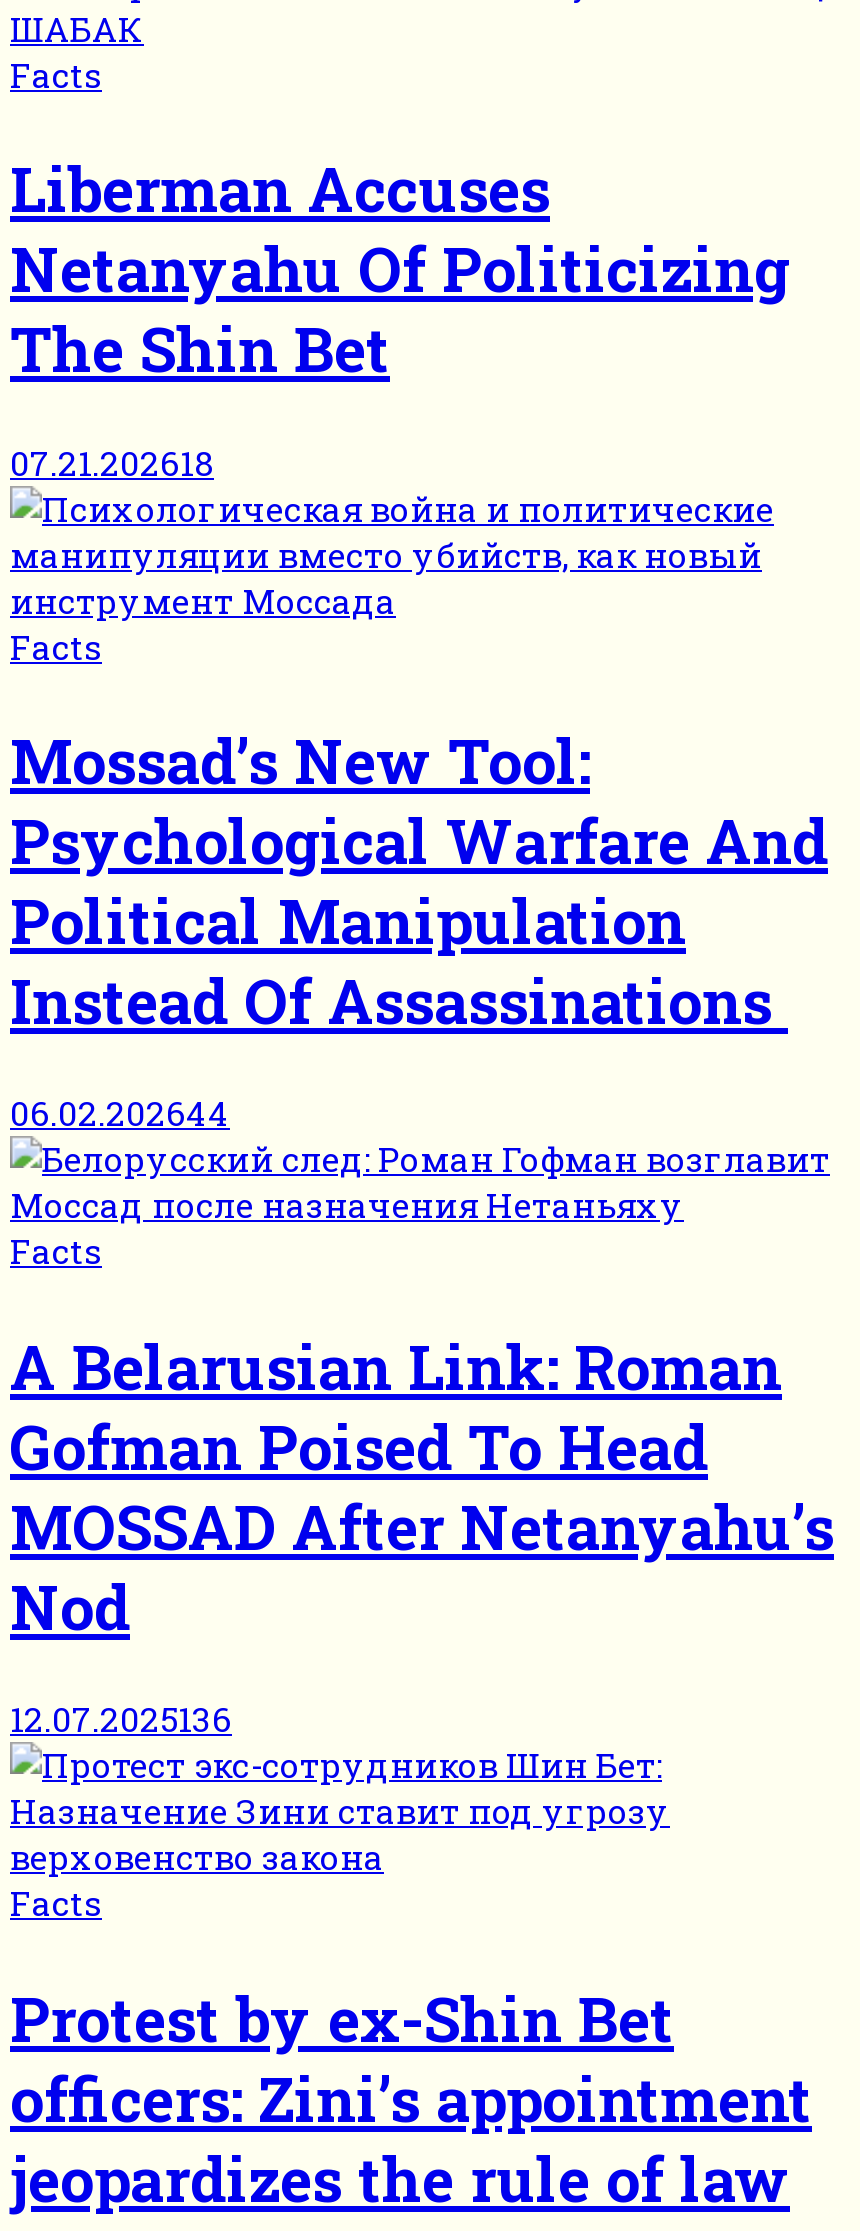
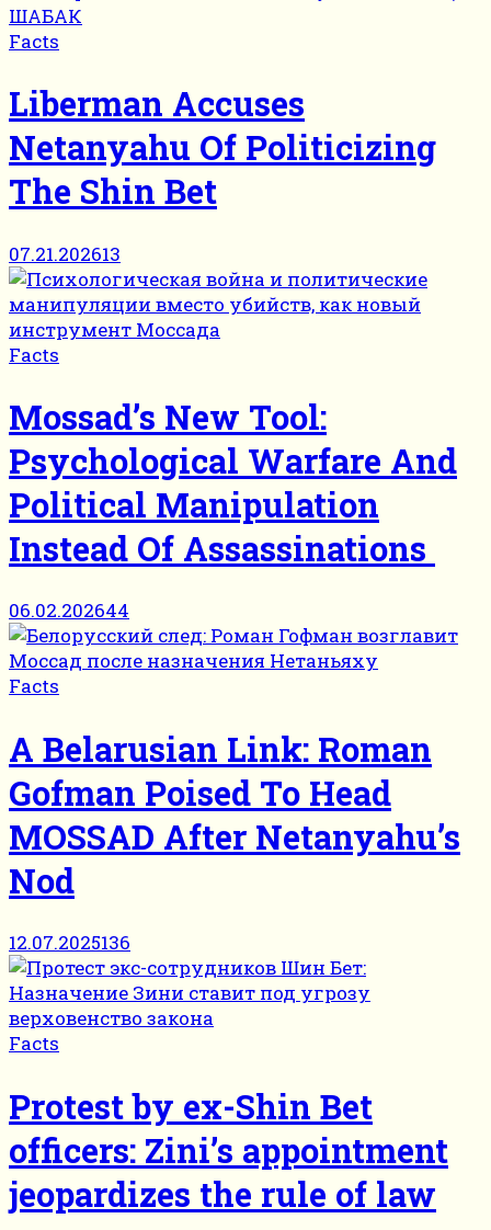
- 07.21.202618
+ 07.21.202613
